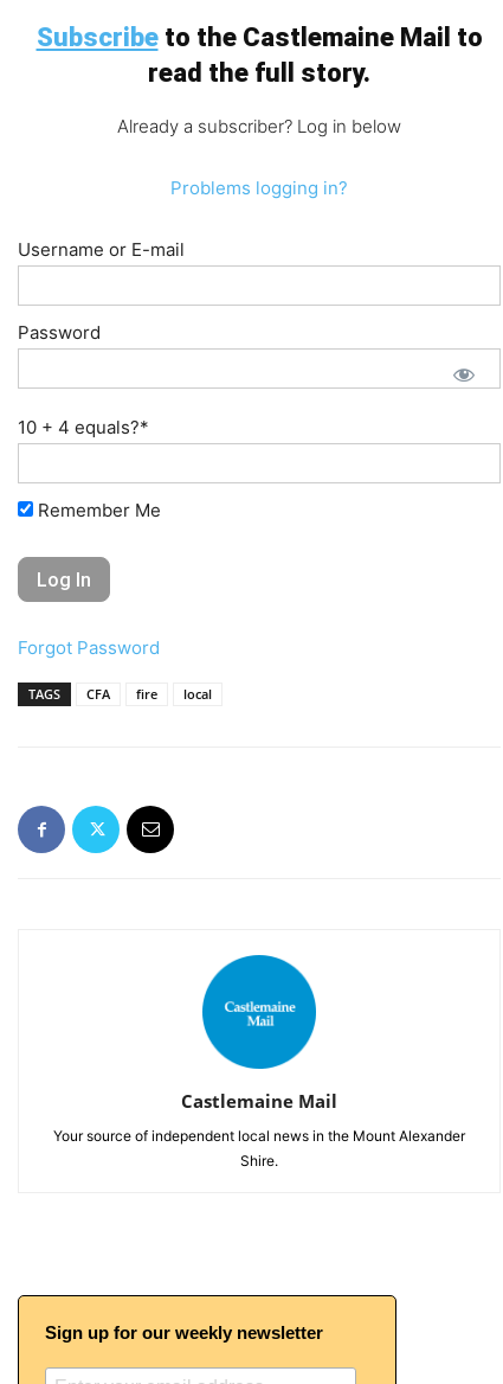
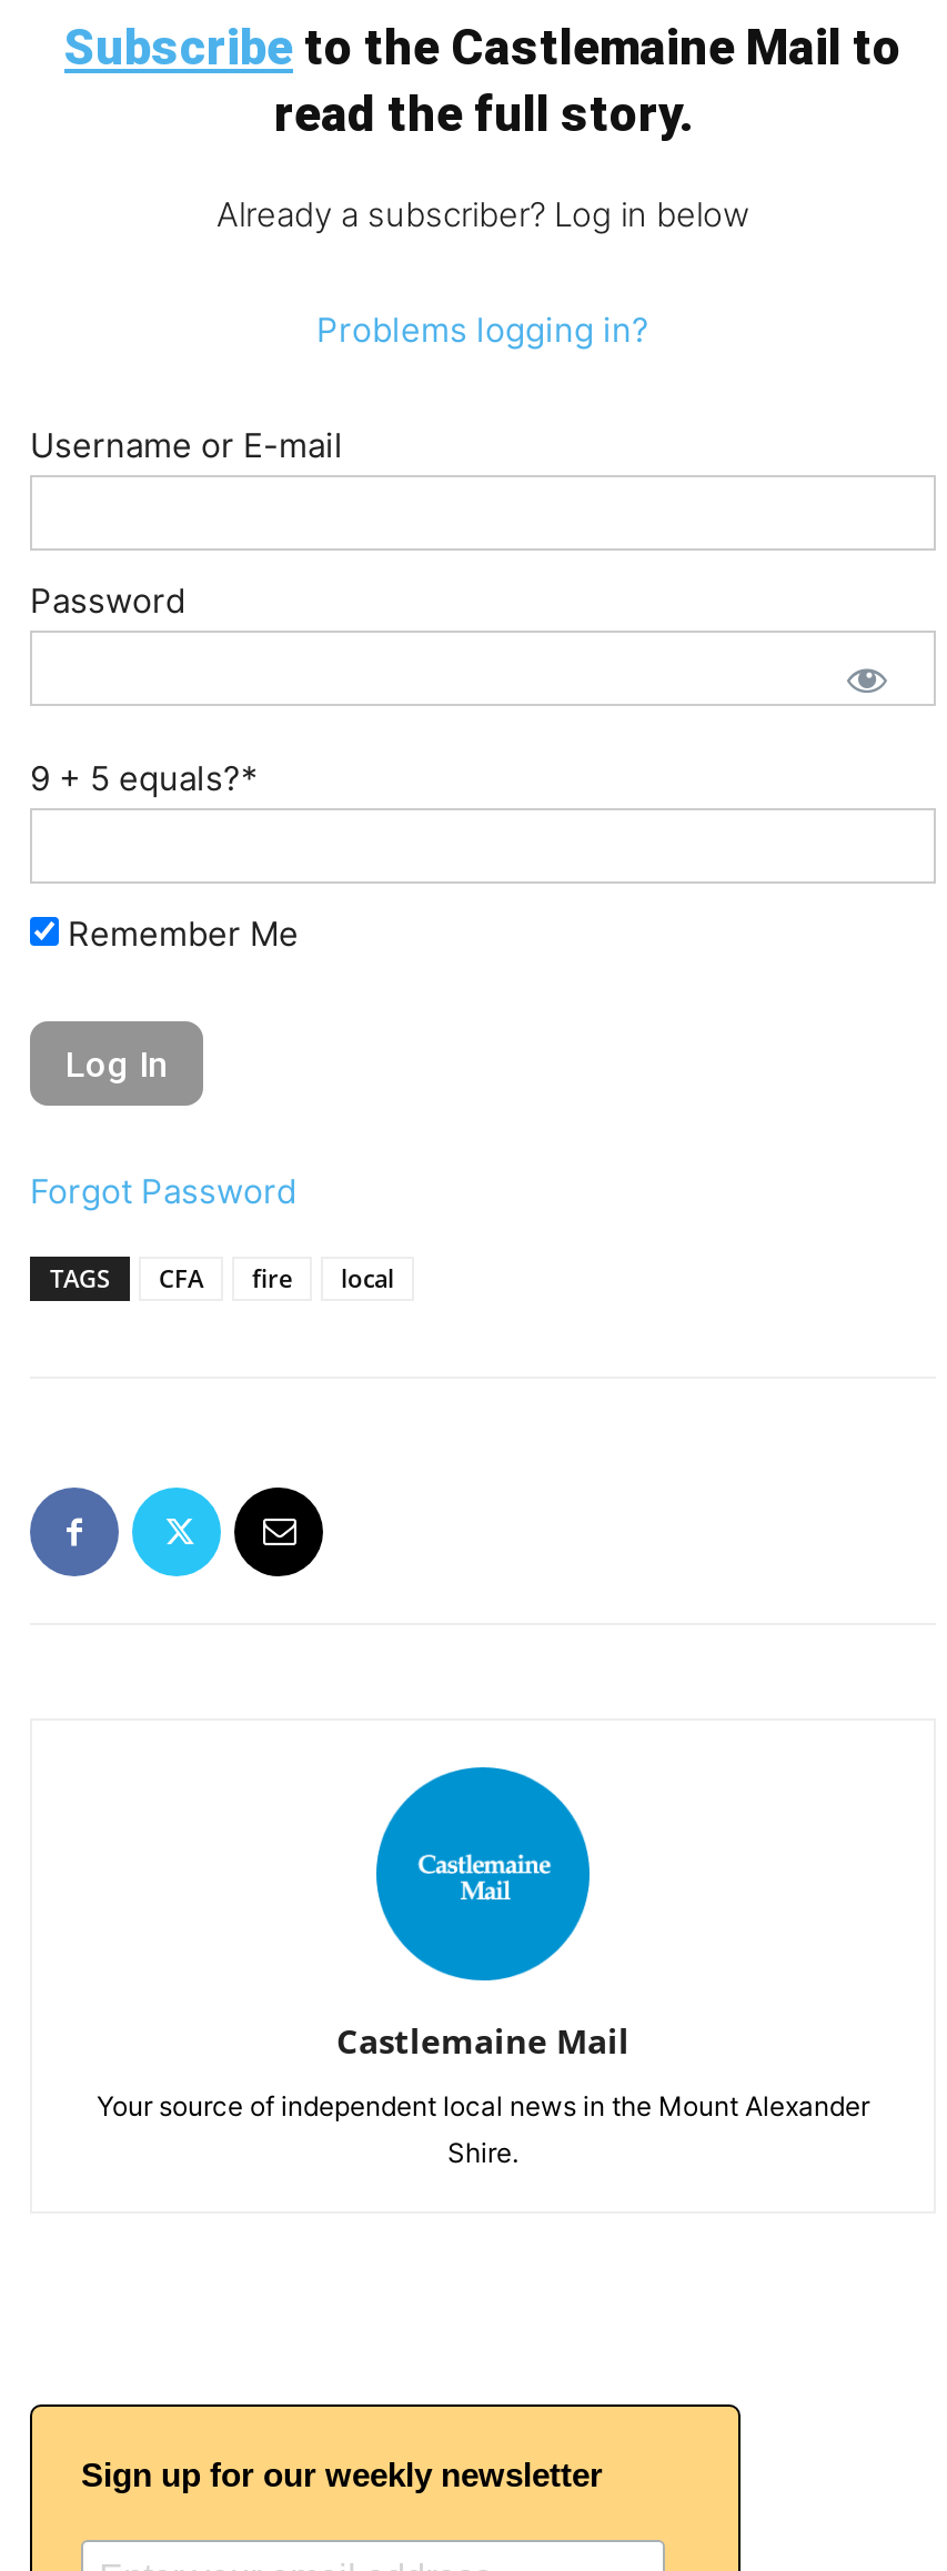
- 10 + 4 equals?*
+ 9 + 5 equals?*
